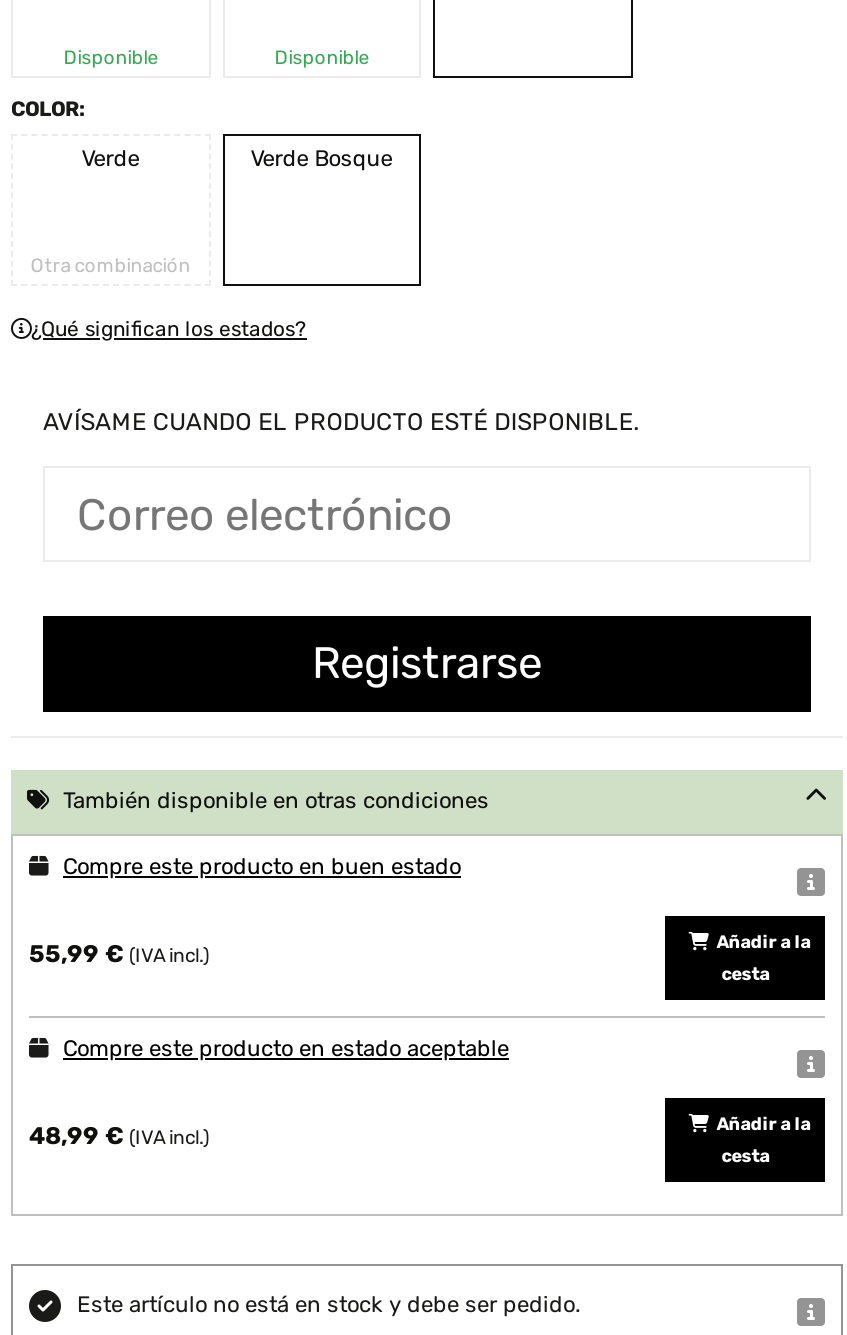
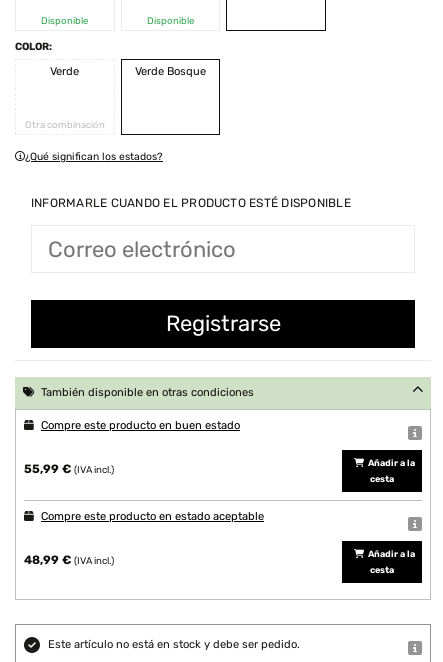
- AVÍSAME CUANDO EL PRODUCTO ESTÉ DISPONIBLE.
+ INFORMARLE CUANDO EL PRODUCTO ESTÉ DISPONIBLE
